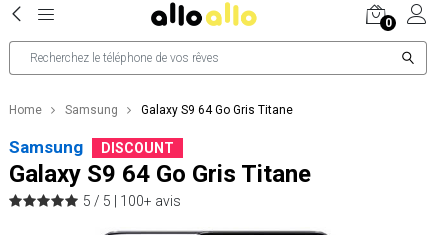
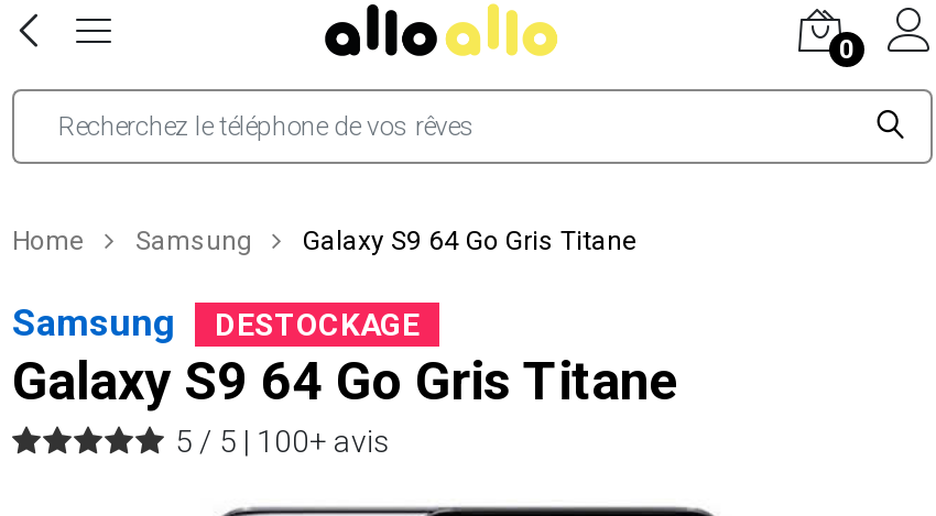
- DISCOUNT
+ DESTOCKAGE
